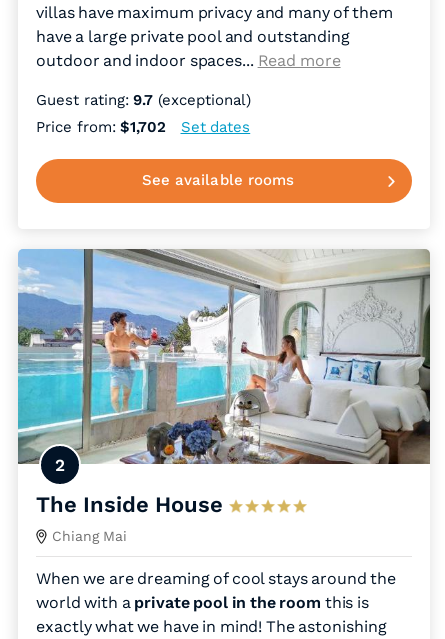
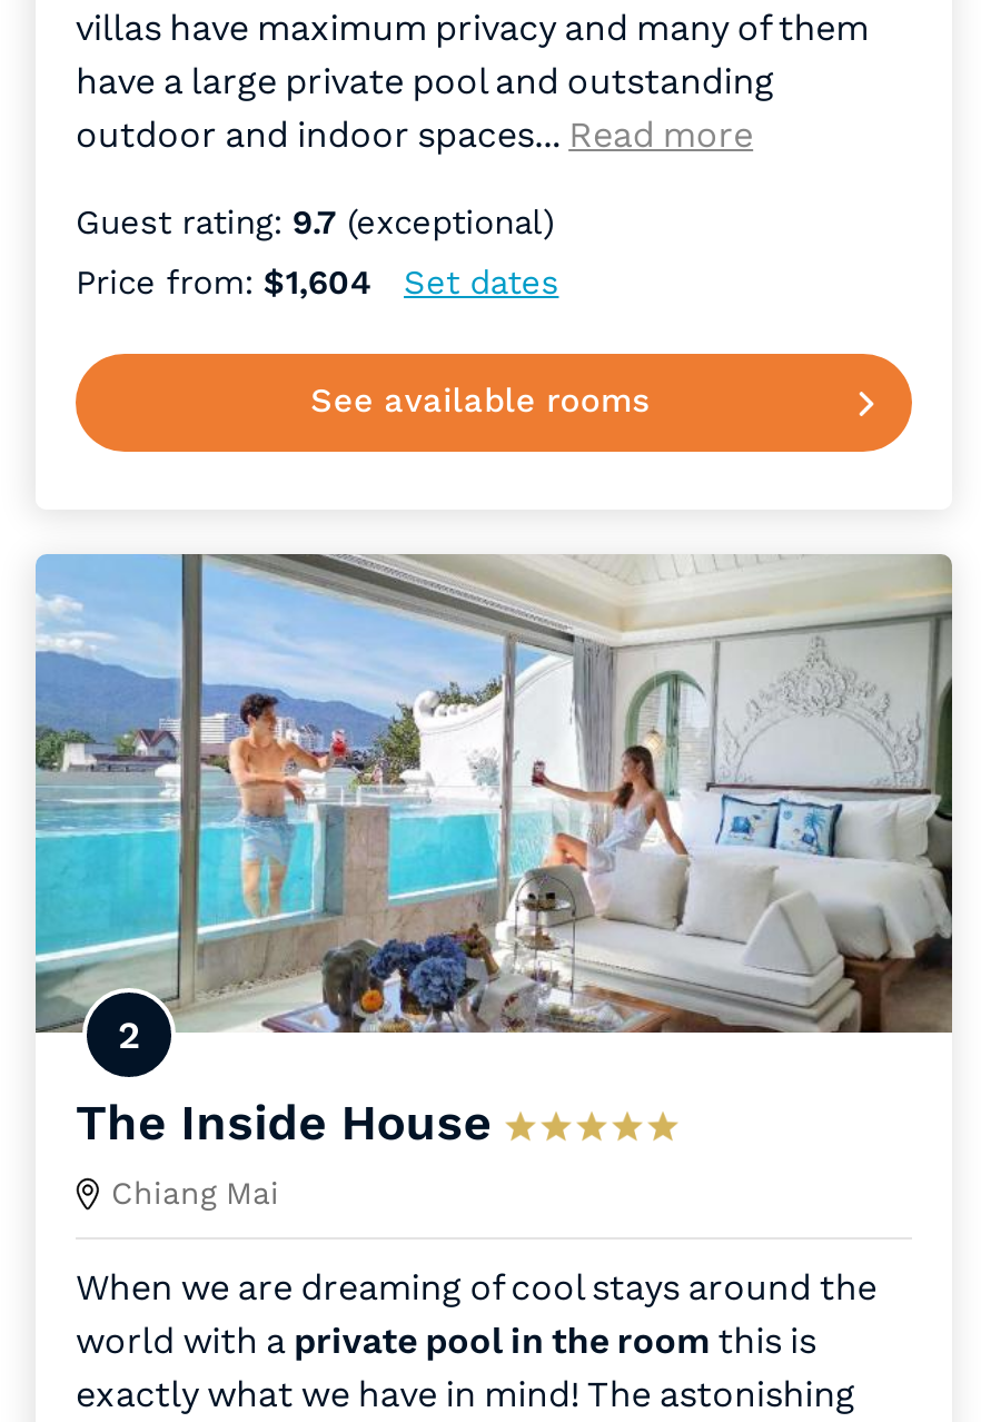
- Price from: $1,702 Set dates
+ Price from: $1,604 Set dates
